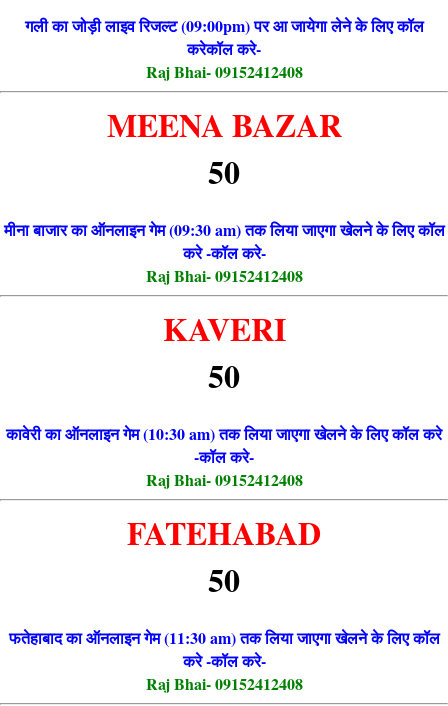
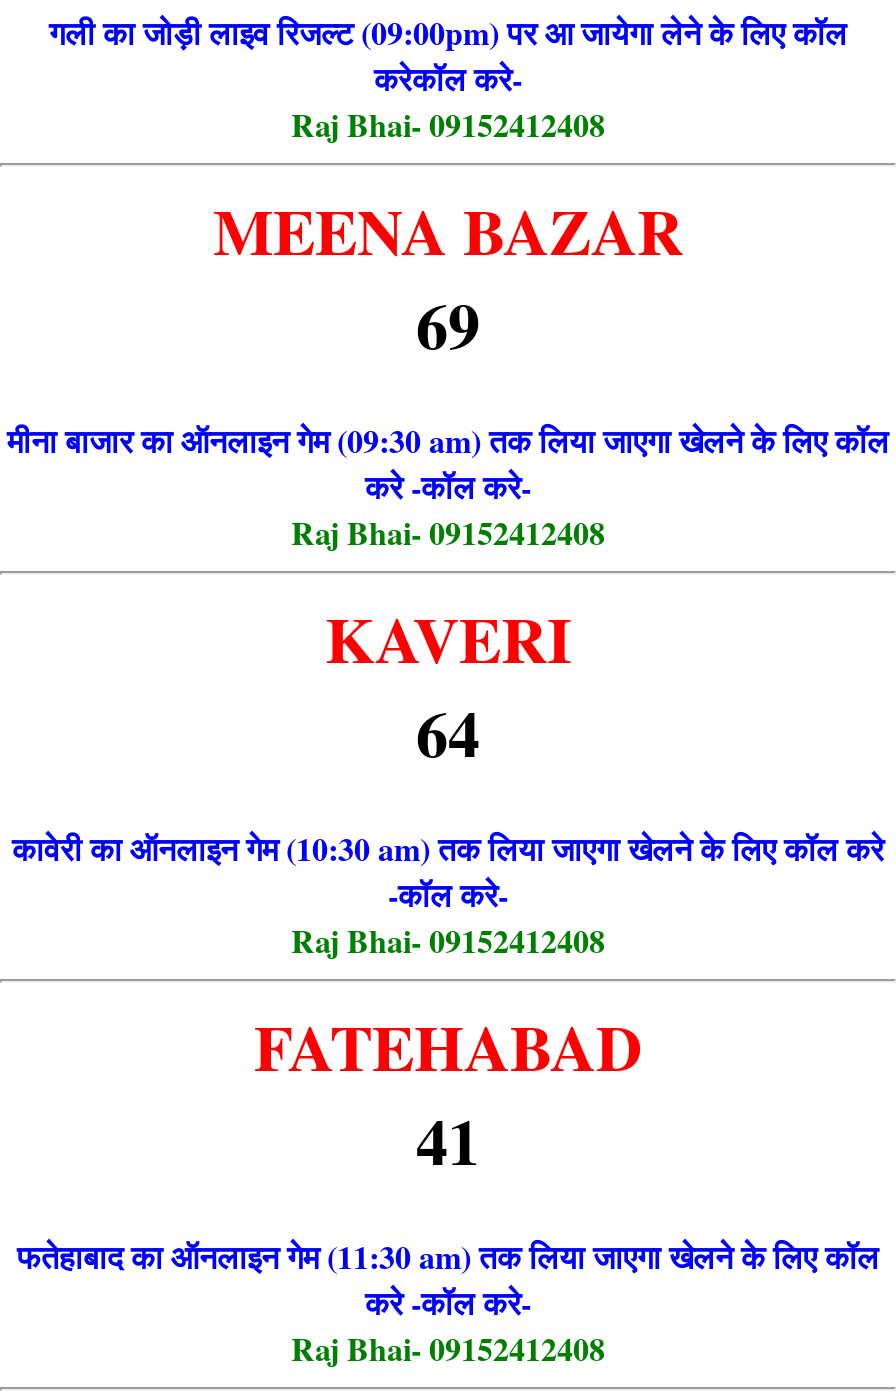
- 50
+ 69

- 50
+ 64

- 50
+ 41
